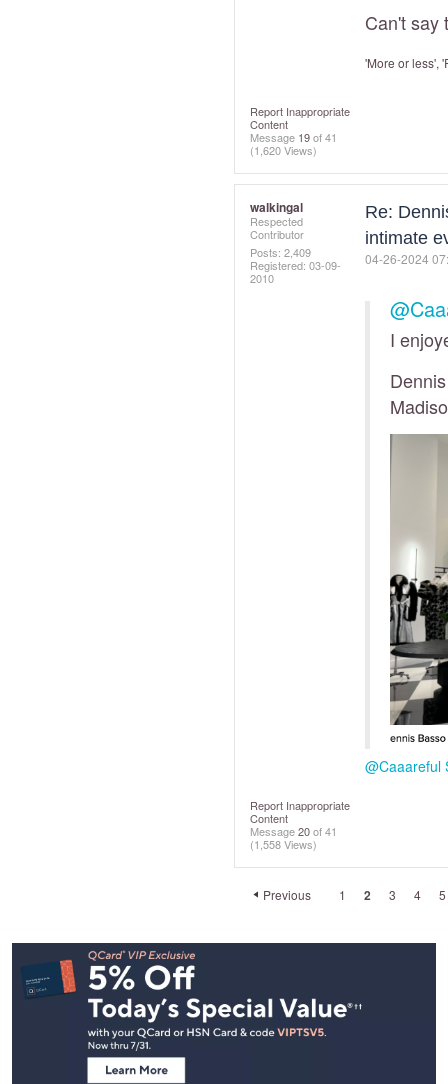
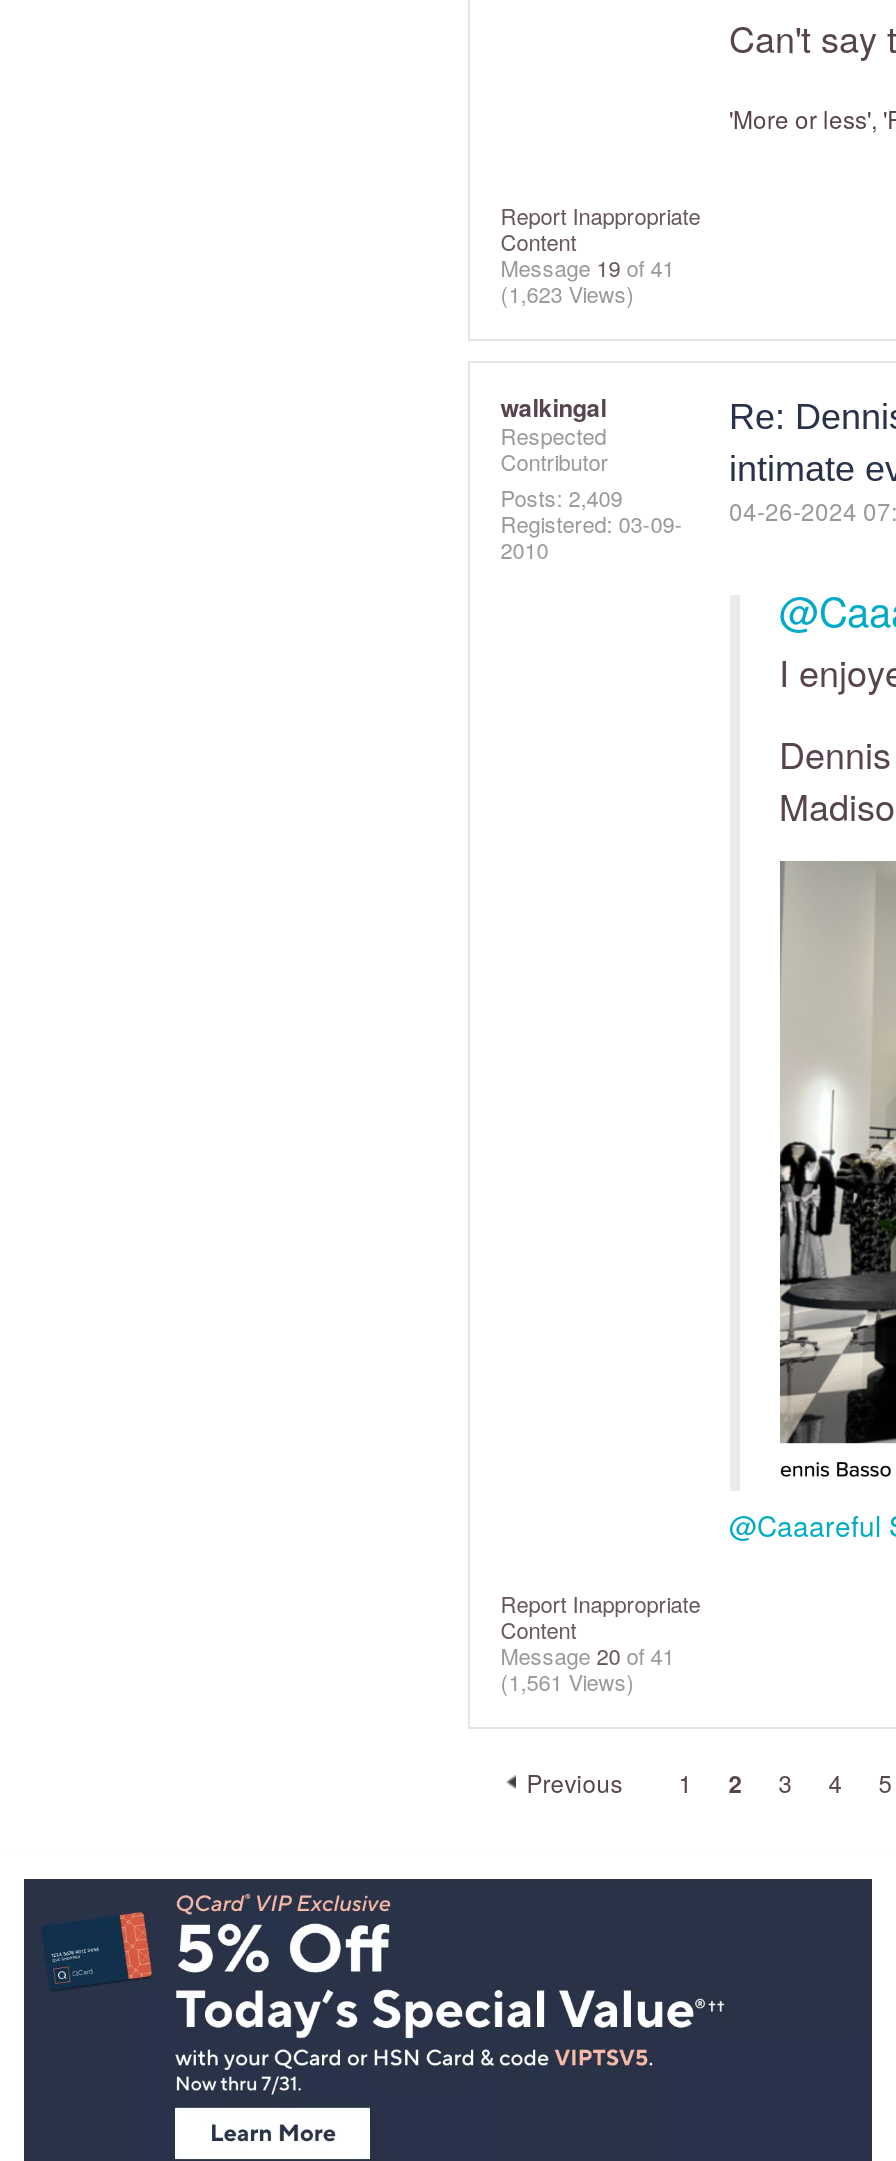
- (1,620 Views)
+ (1,623 Views)

- (1,558 Views)
+ (1,561 Views)
